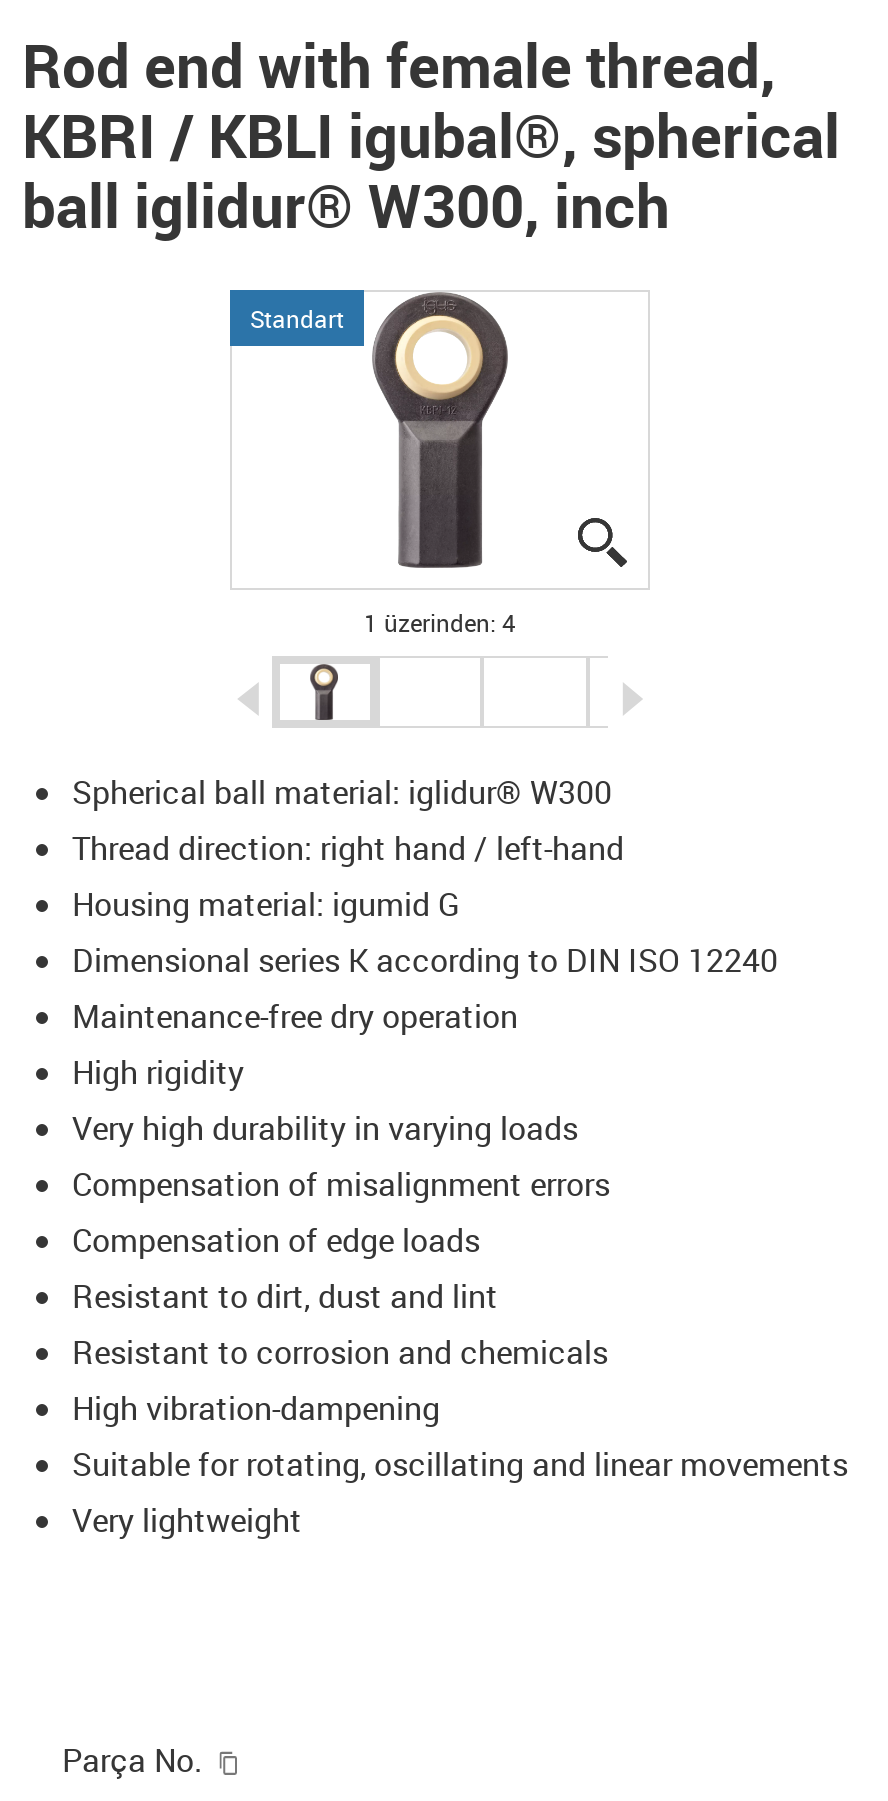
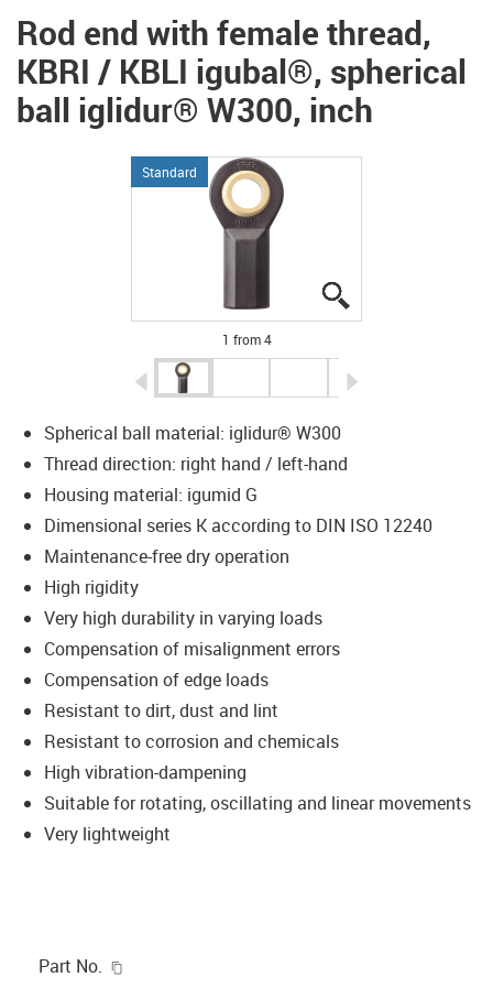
- Standart
+ Standard

- 1 üzerinden: 4
+ 1 from 4

- Parça No.
+ Part No.
